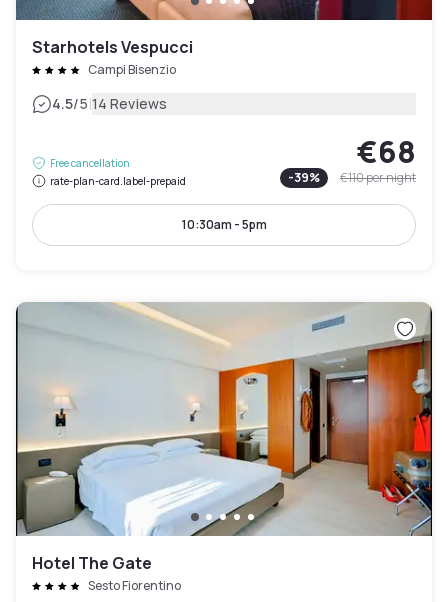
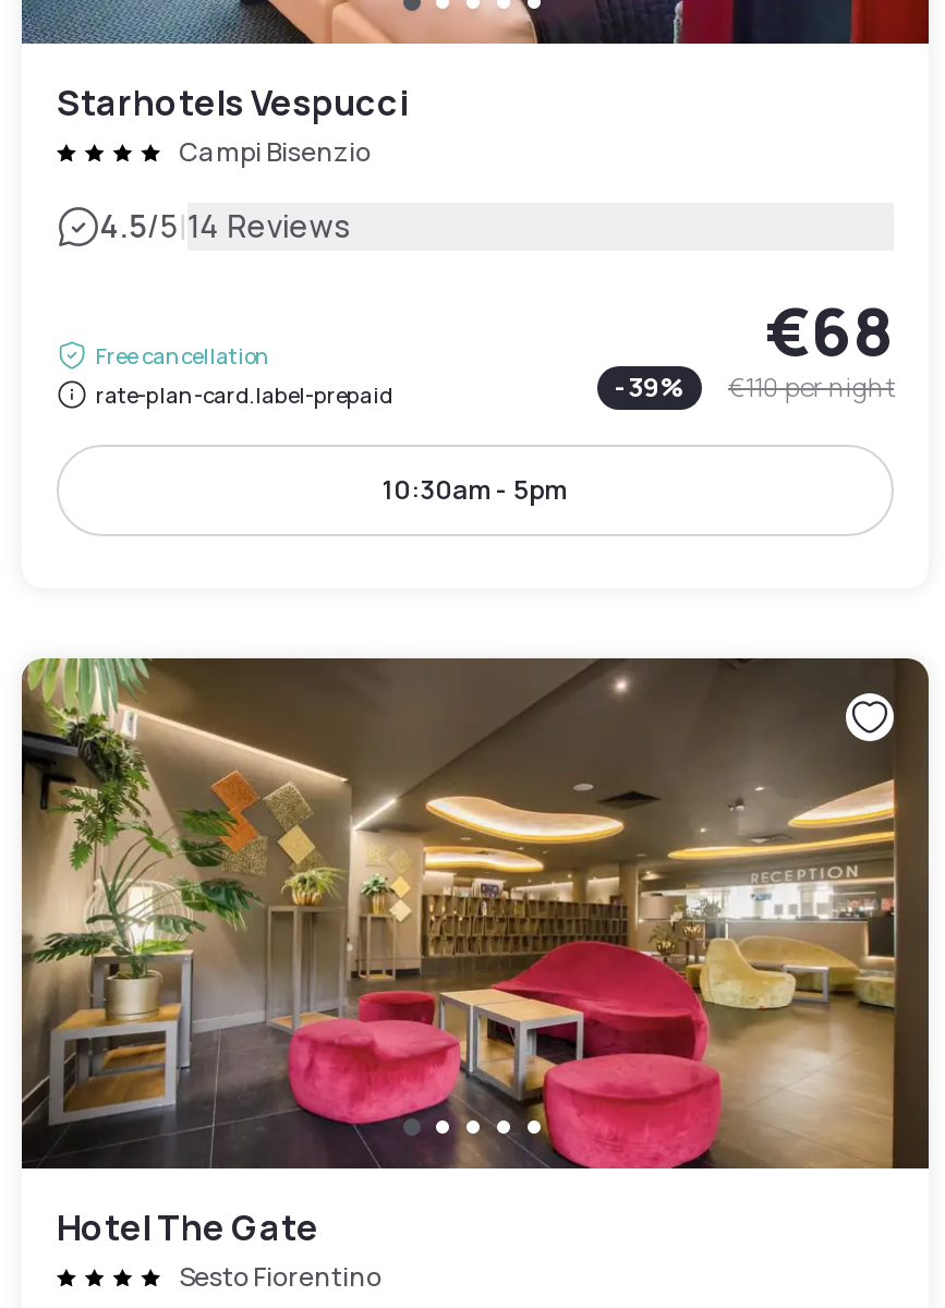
- [image]
+ [image]
